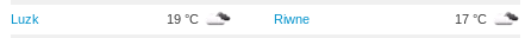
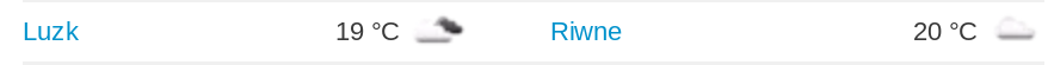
- 17 °C
+ 20 °C
